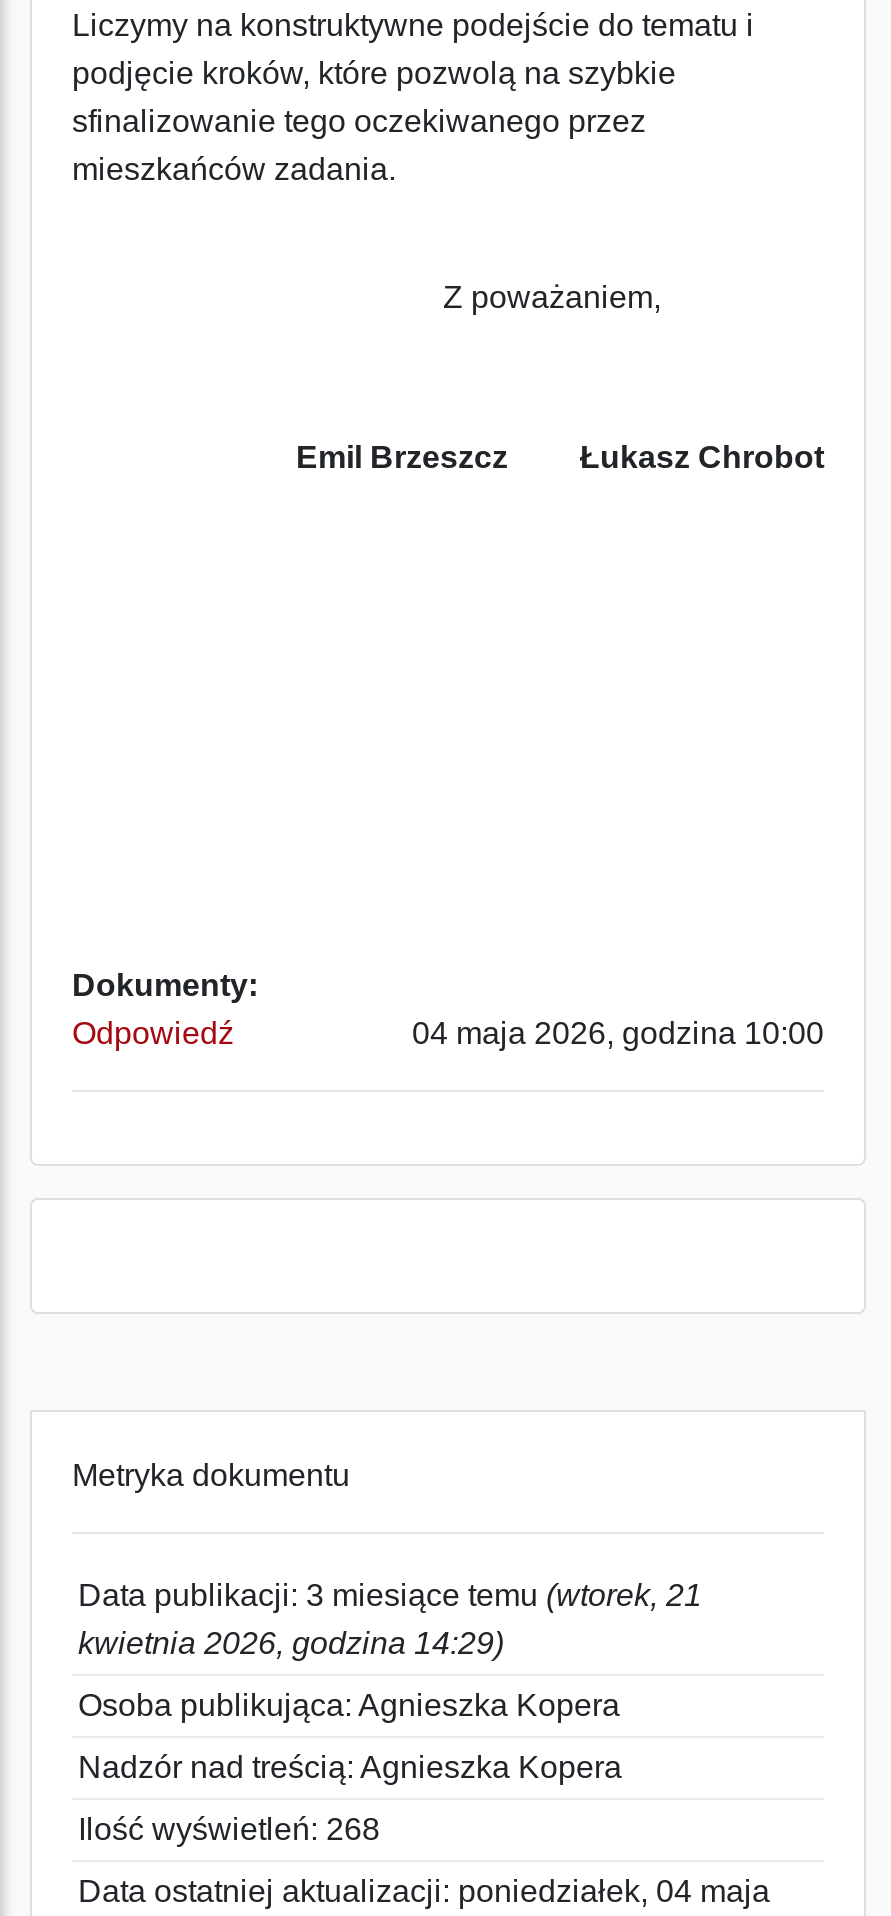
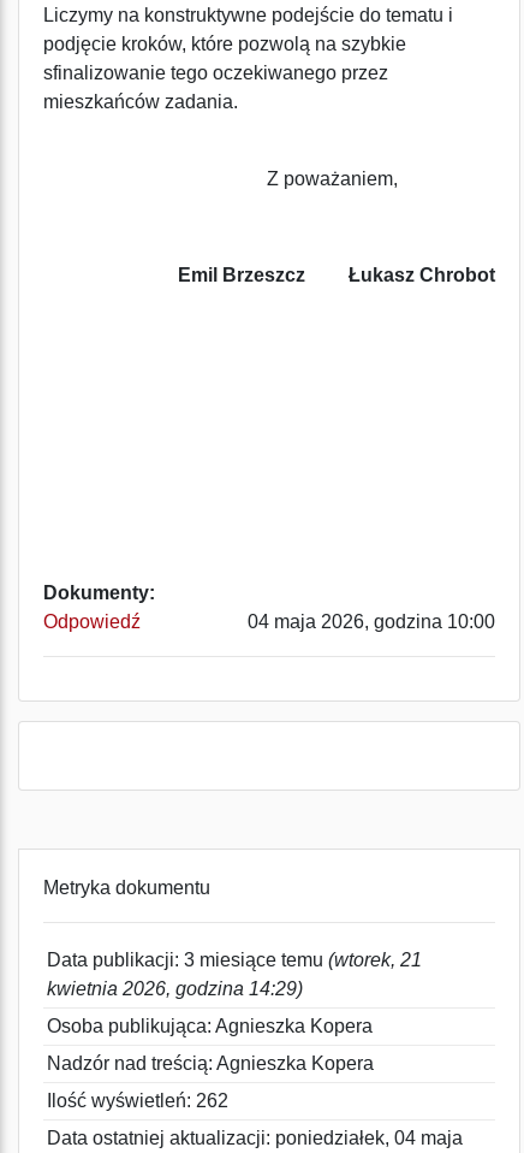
- Ilość wyświetleń: 268
+ Ilość wyświetleń: 262
